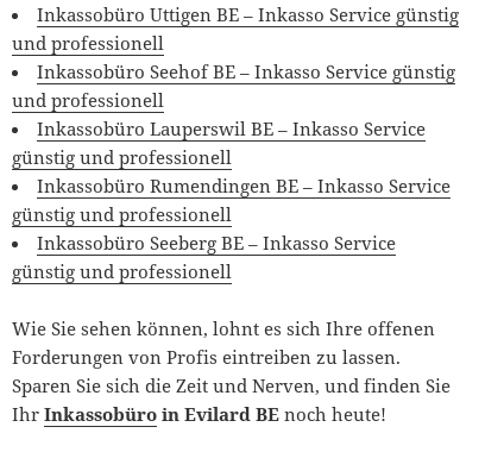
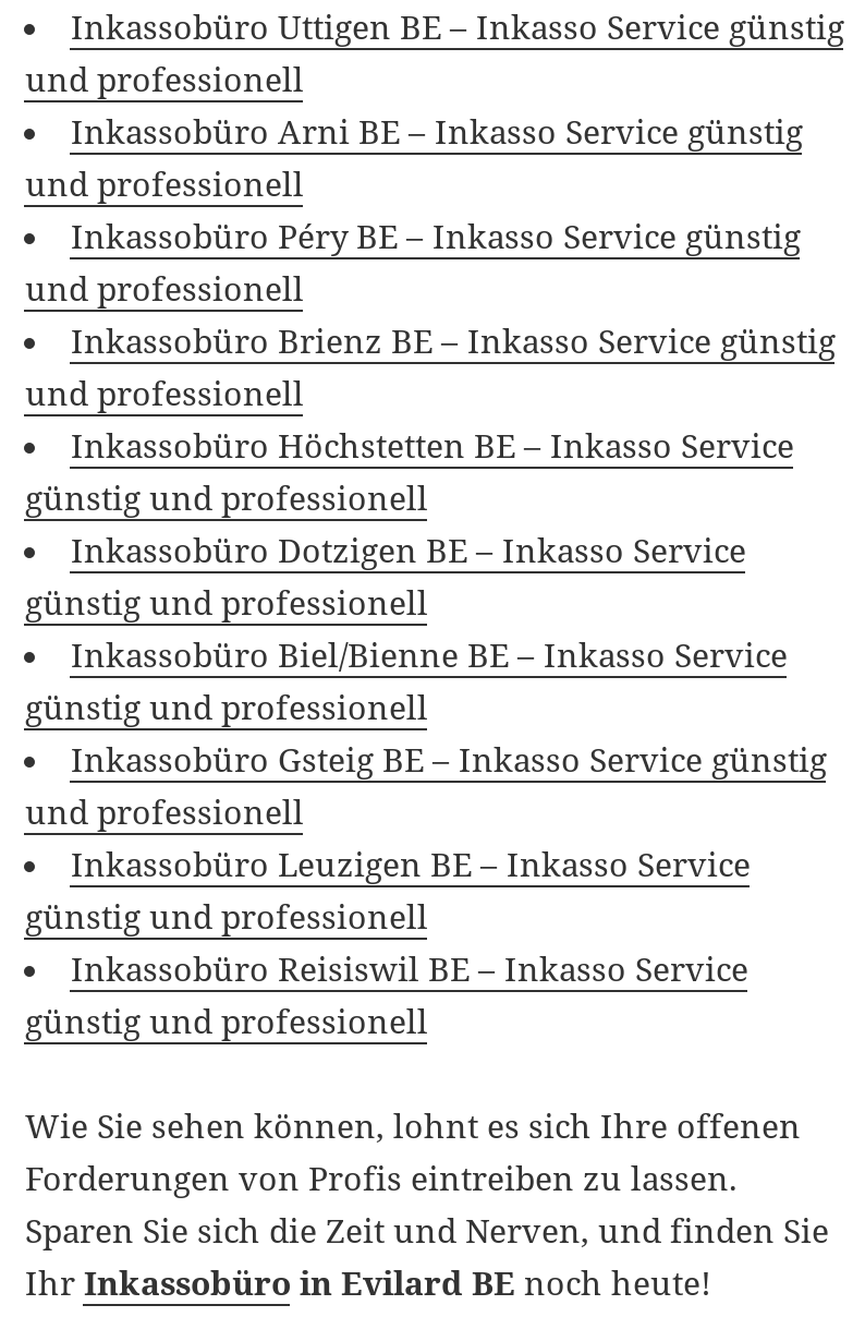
- Inkassobüro Seehof BE – Inkasso Service günstig
+ Inkassobüro Arni BE – Inkasso Service günstig

- Inkassobüro Lauperswil BE – Inkasso Service
+ Inkassobüro Péry BE – Inkasso Service günstig
+ und professionell
+ Inkassobüro Brienz BE – Inkasso Service günstig
+ und professionell
+ Inkassobüro Höchstetten BE – Inkasso Service

- Inkassobüro Rumendingen BE – Inkasso Service
+ Inkassobüro Dotzigen BE – Inkasso Service

- Inkassobüro Seeberg BE – Inkasso Service
+ Inkassobüro Biel/Bienne BE – Inkasso Service
+ günstig und professionell
+ Inkassobüro Gsteig BE – Inkasso Service günstig
+ und professionell
+ Inkassobüro Leuzigen BE – Inkasso Service
+ günstig und professionell
+ Inkassobüro Reisiswil BE – Inkasso Service
